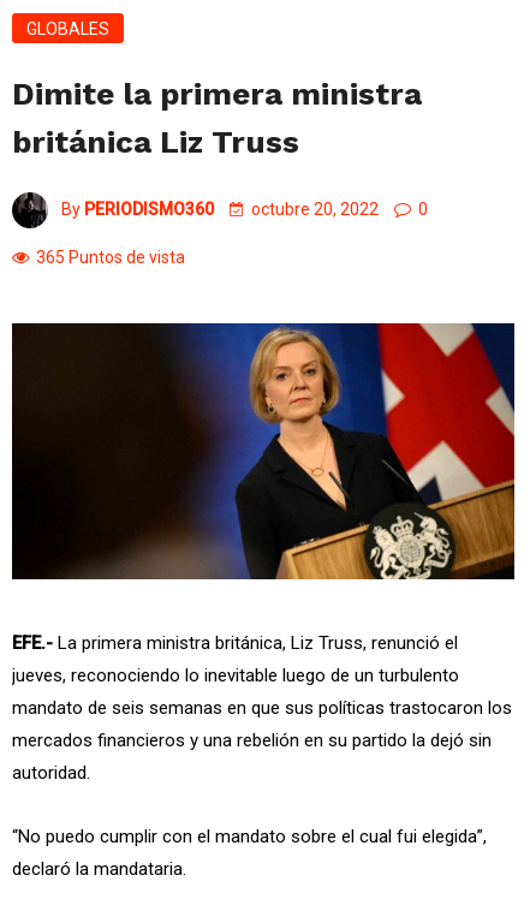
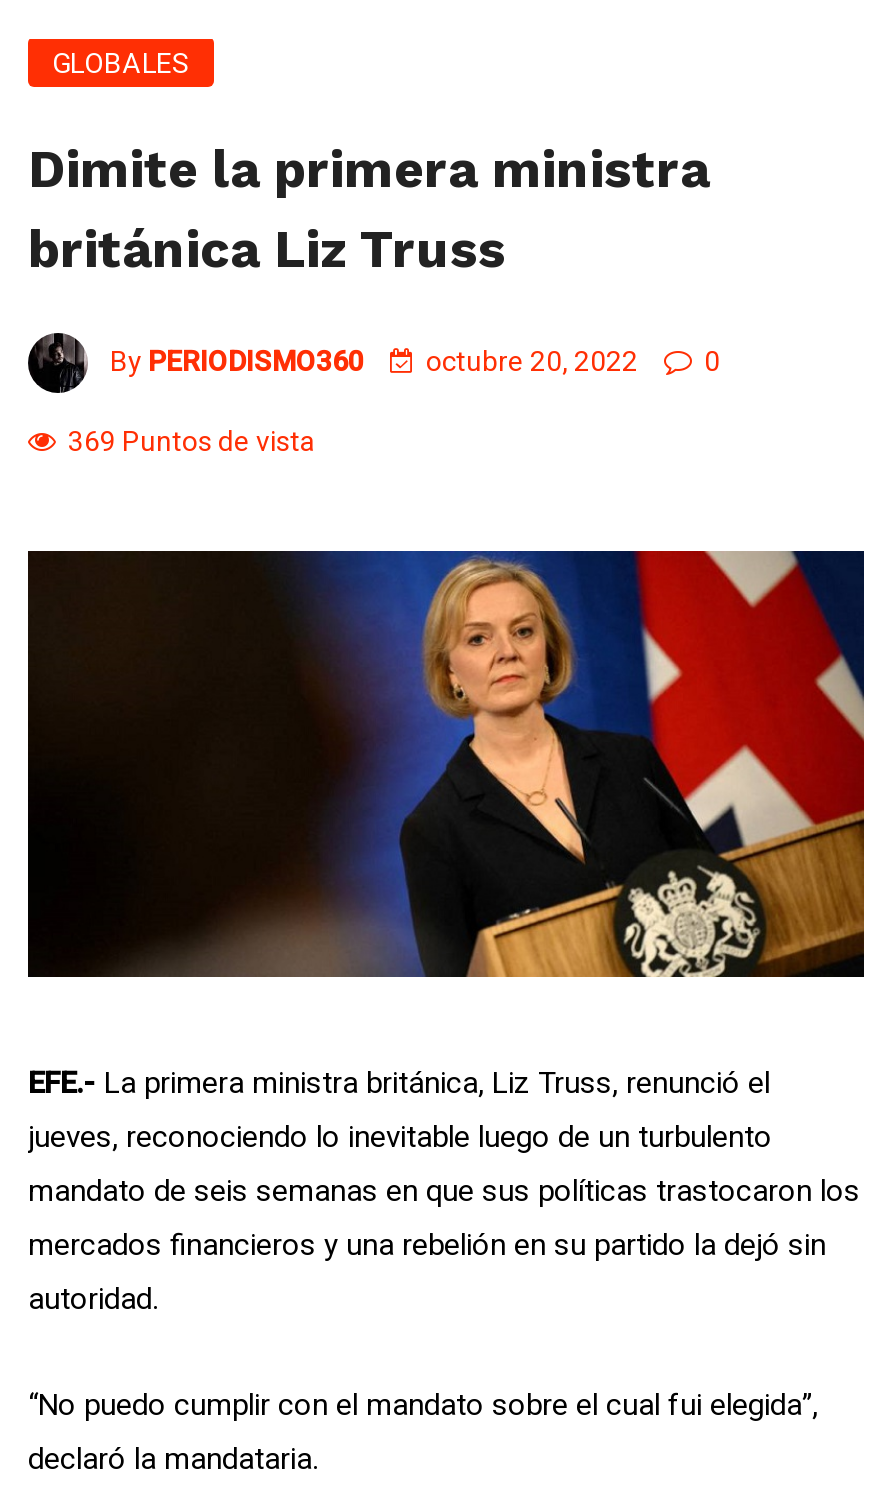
- 365 Puntos de vista
+ 369 Puntos de vista
